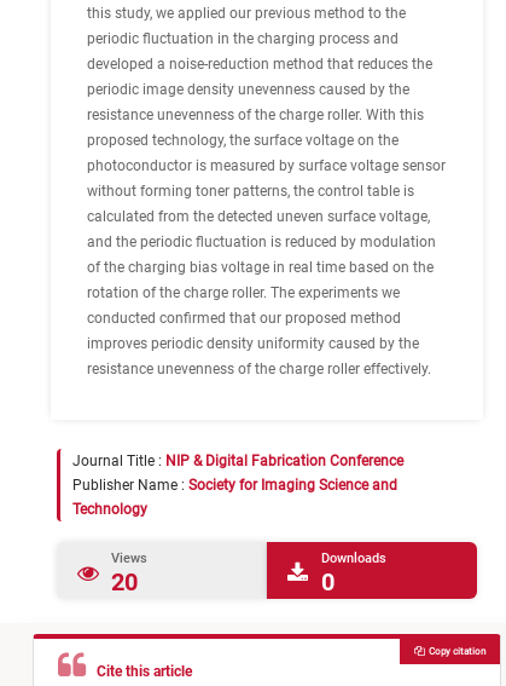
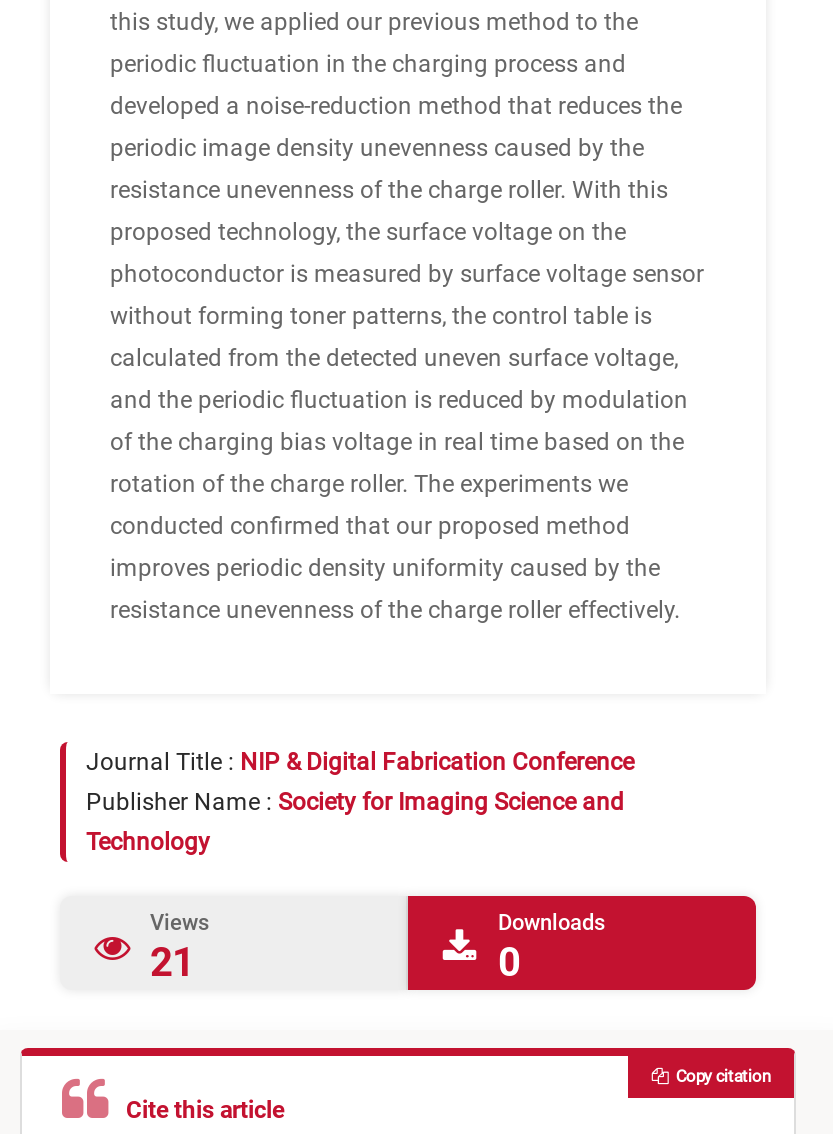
- 20
+ 21
